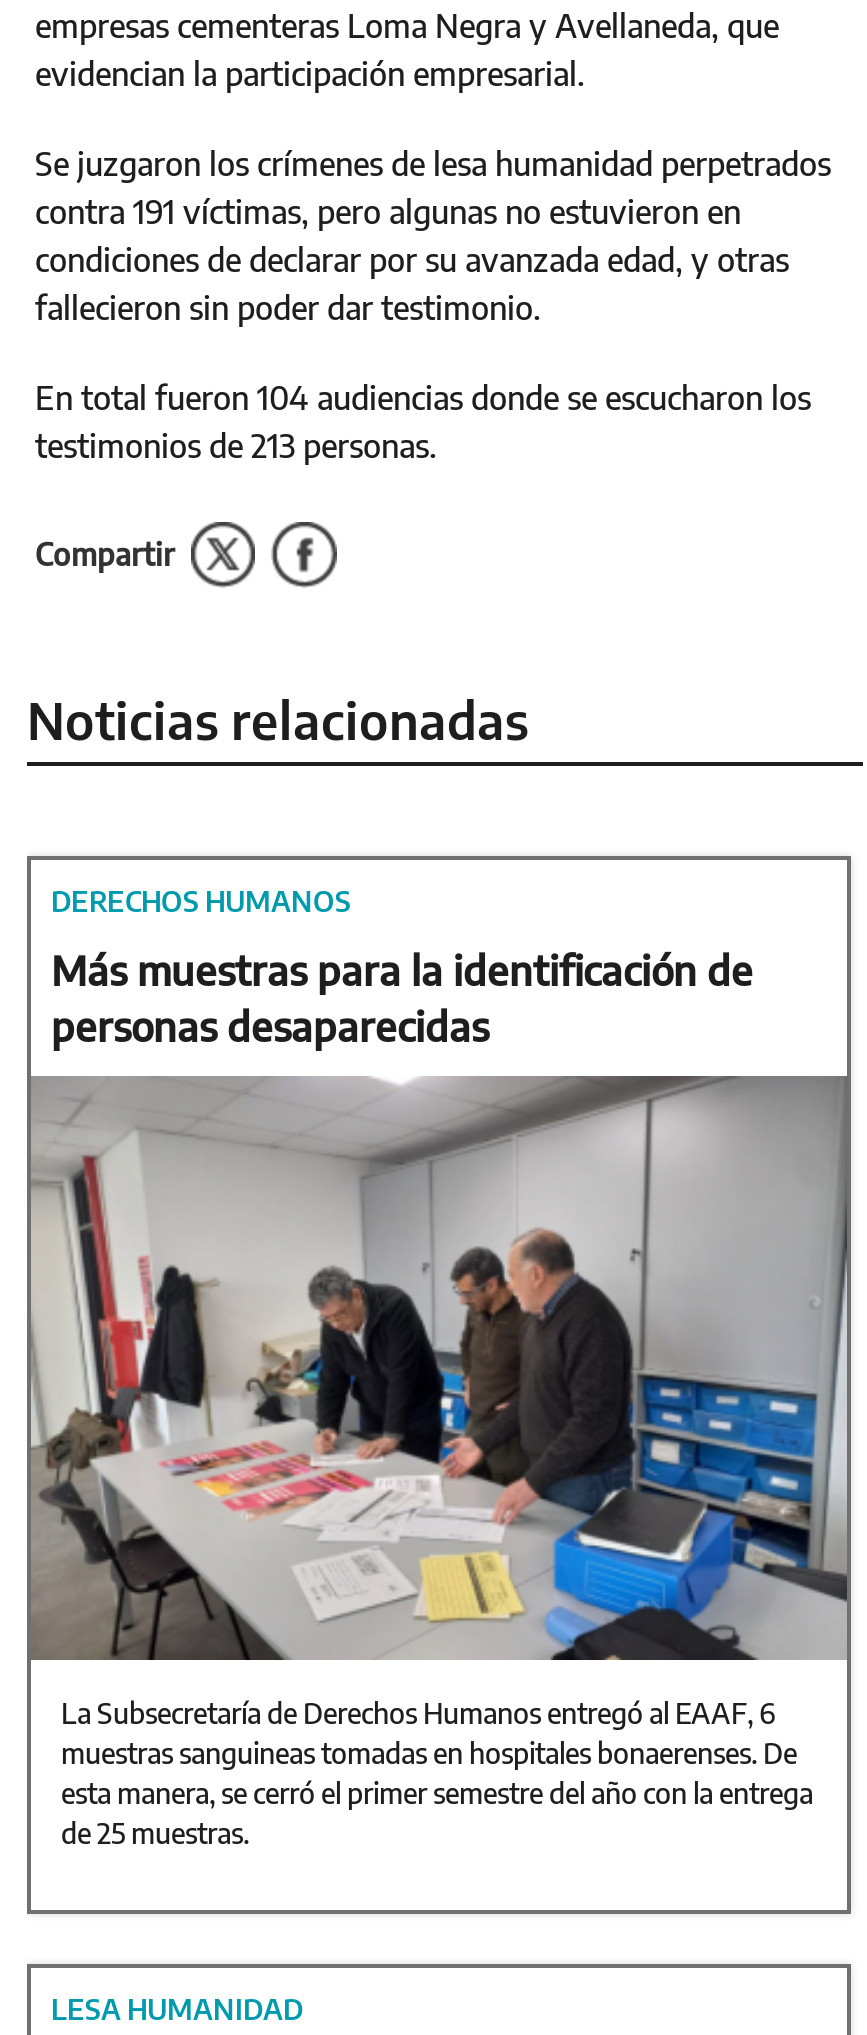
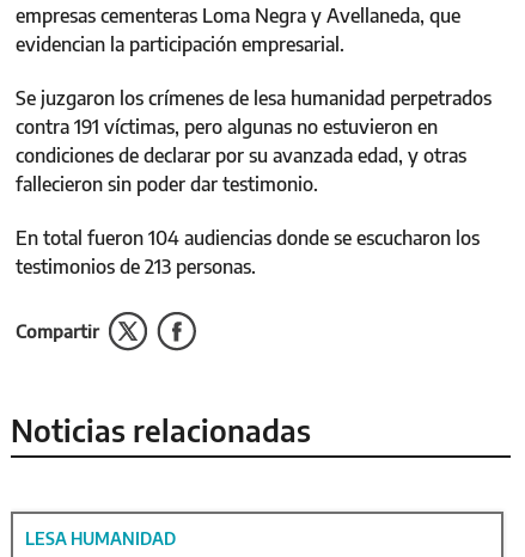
- DERECHOS HUMANOS
- Más muestras para la identificación de
- personas desaparecidas

- [image]
- La Subsecretaría de Derechos Humanos entregó al EAAF, 6
- muestras sanguineas tomadas en hospitales bonaerenses. De
- esta manera, se cerró el primer semestre del año con la entrega
- de 25 muestras.
